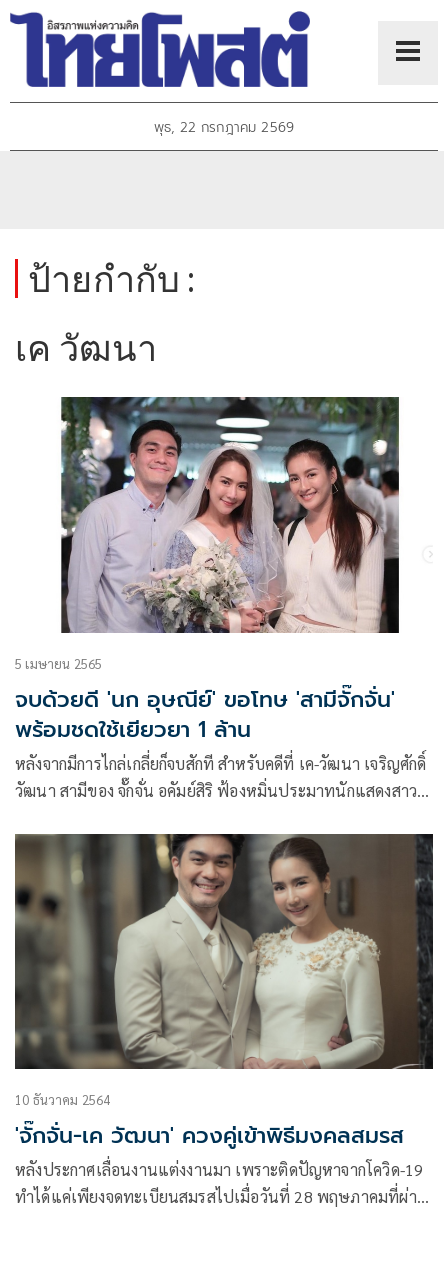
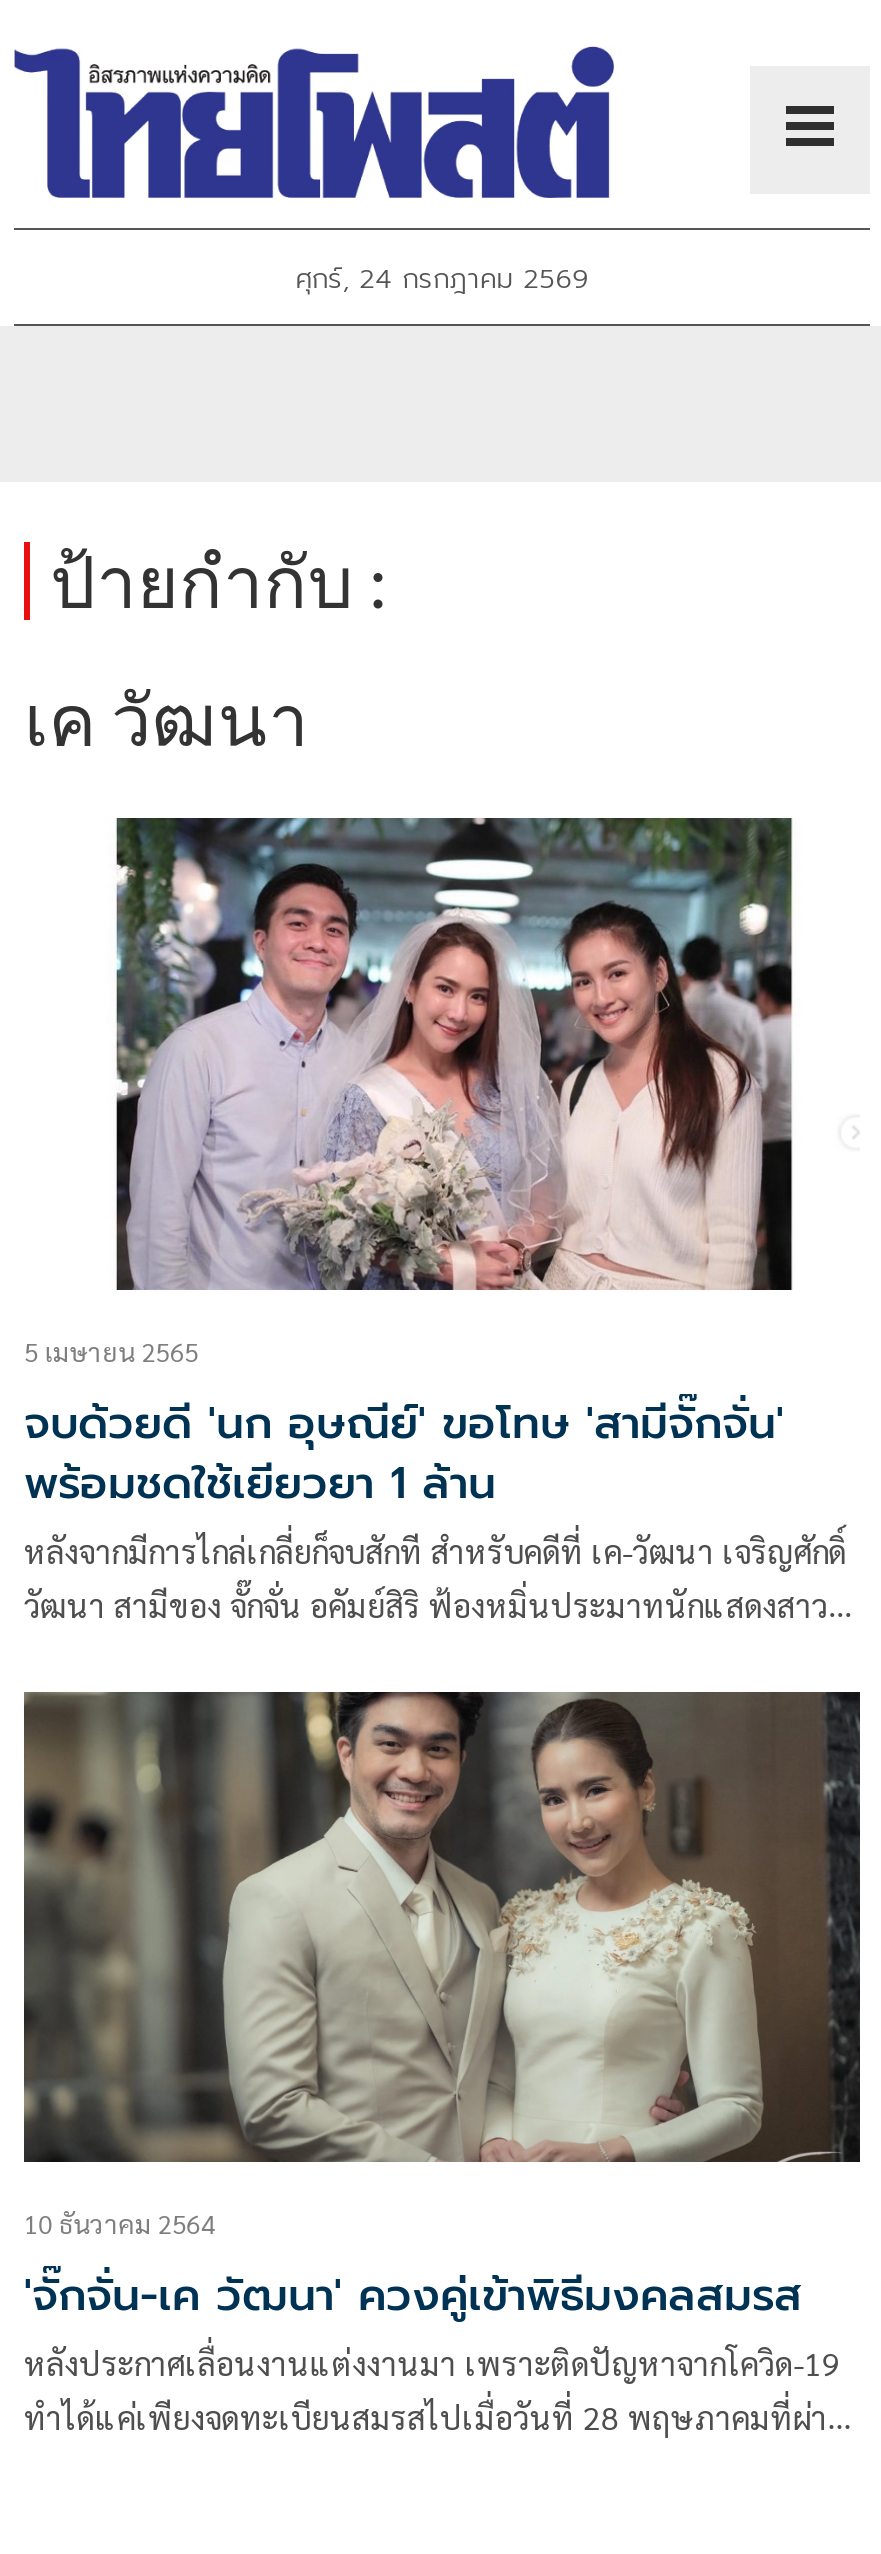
- พุธ, 22 กรกฎาคม 2569
+ ศุกร์, 24 กรกฎาคม 2569
